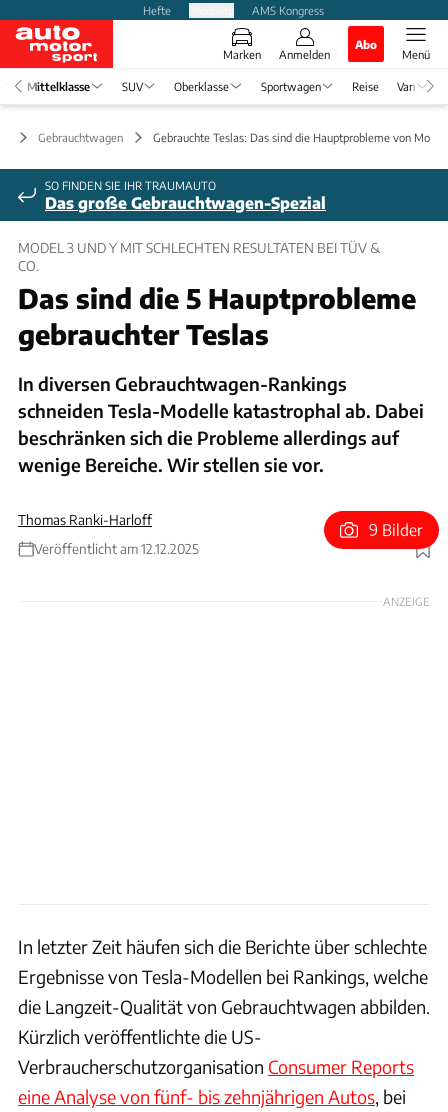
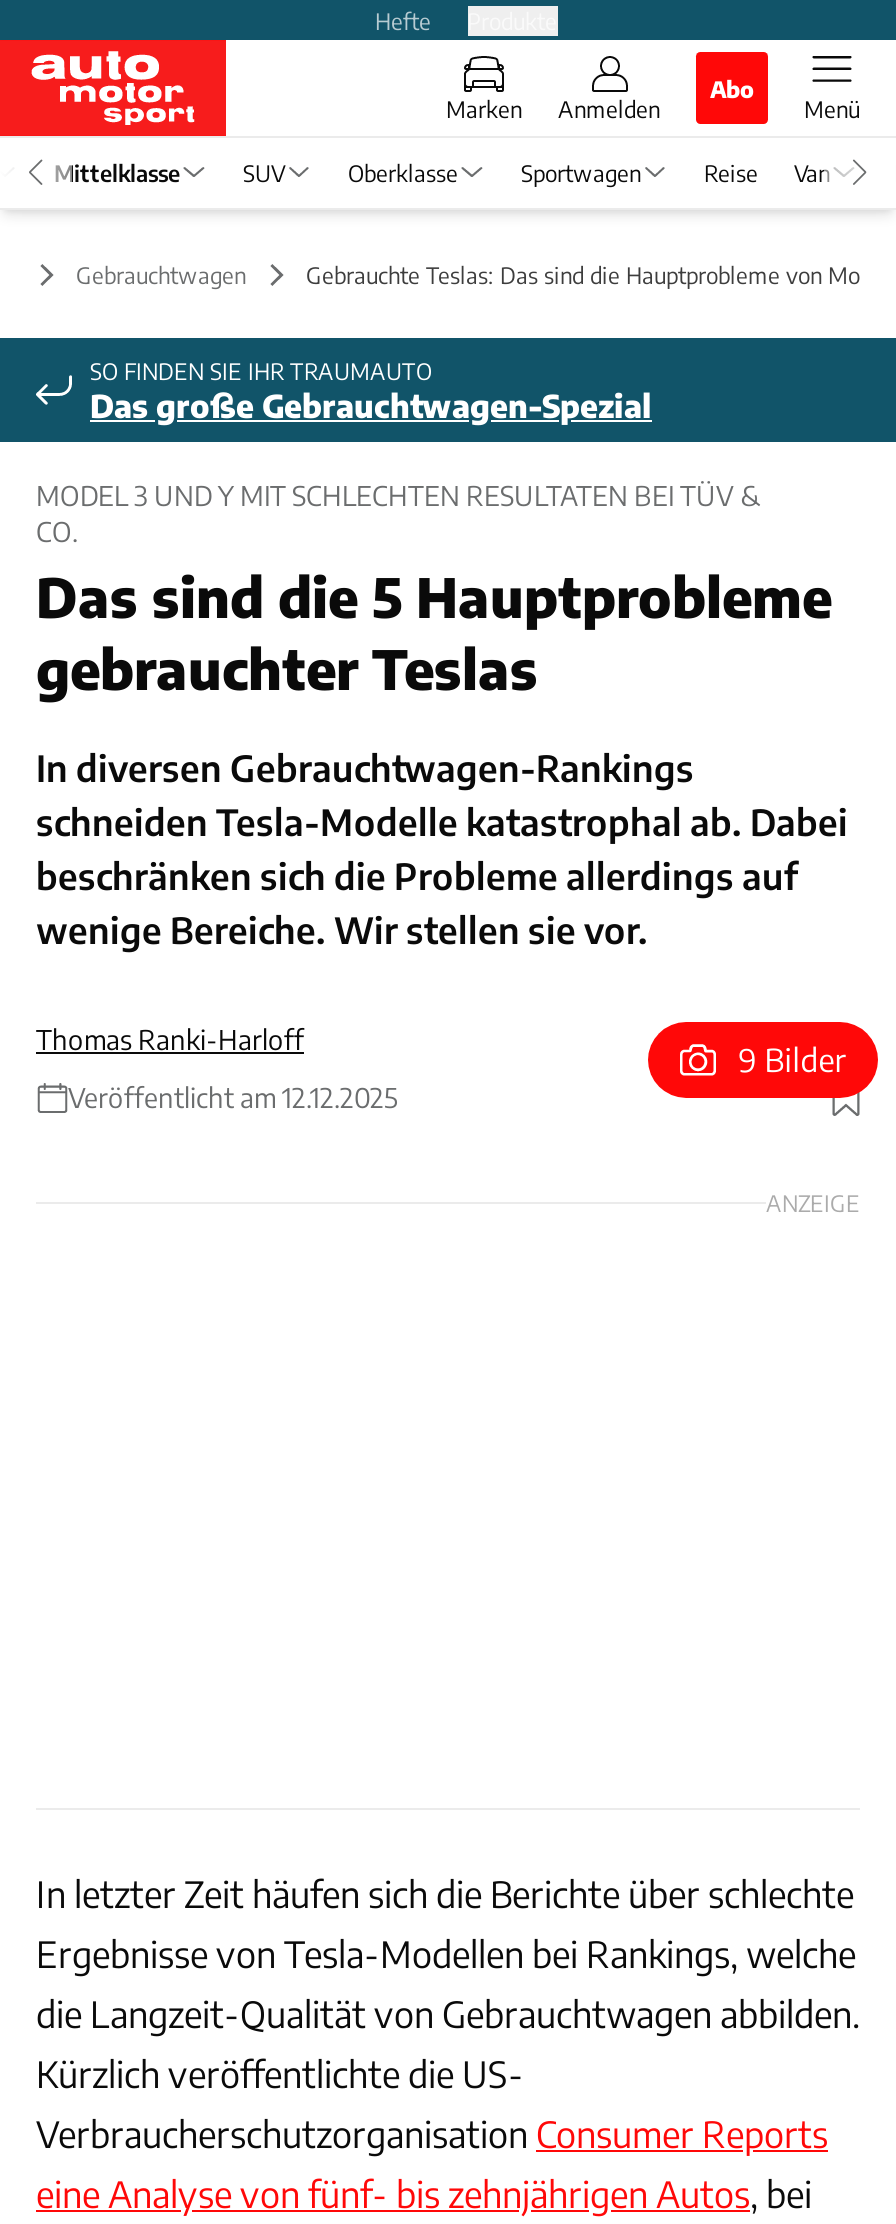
- AMS Kongress
